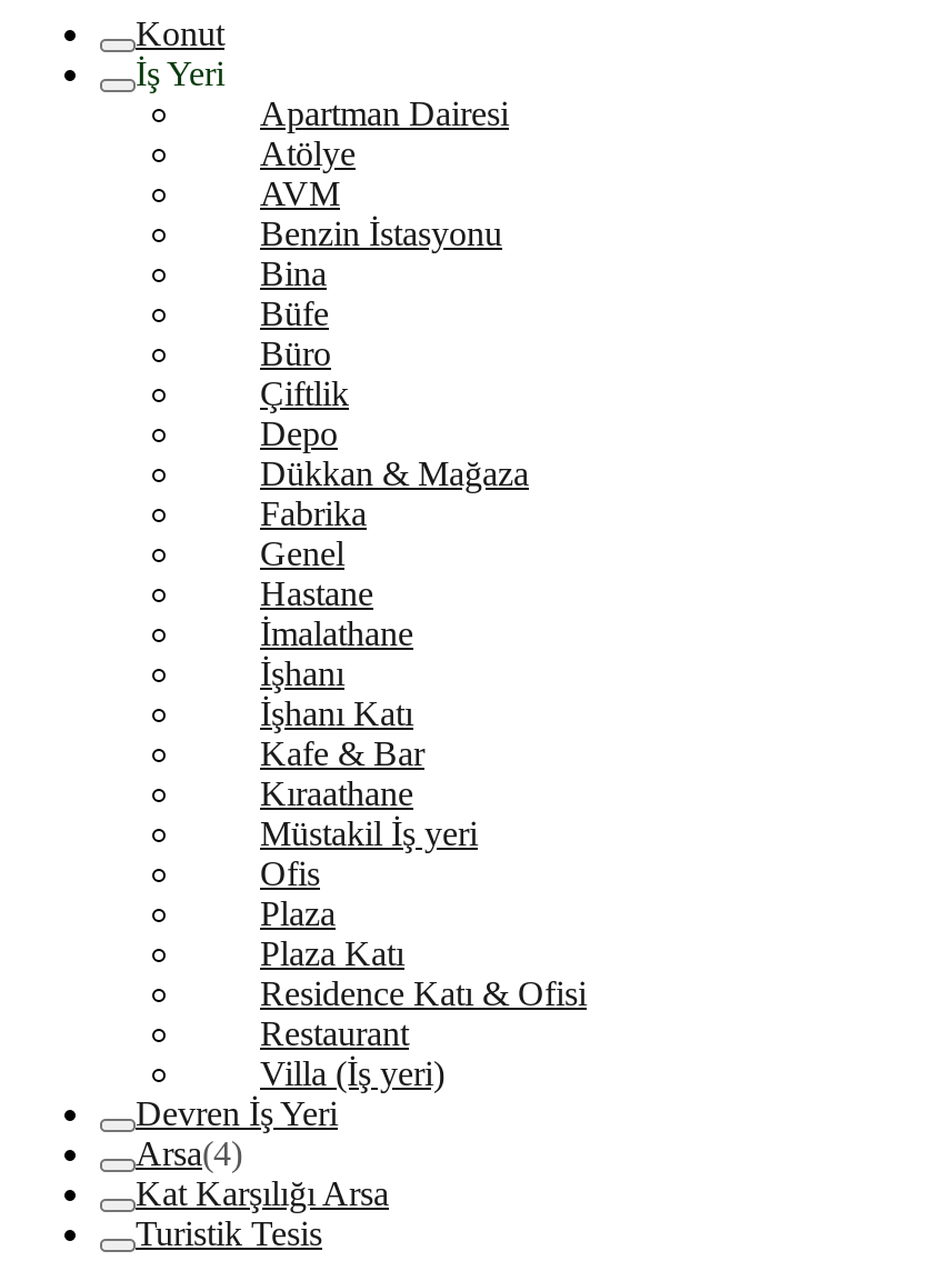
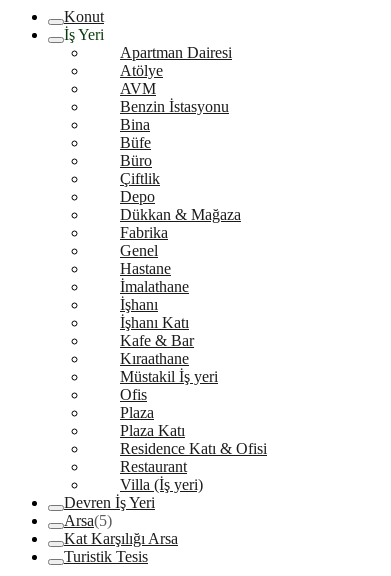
- Arsa(4)
+ Arsa(5)
